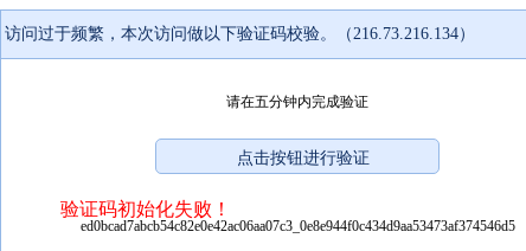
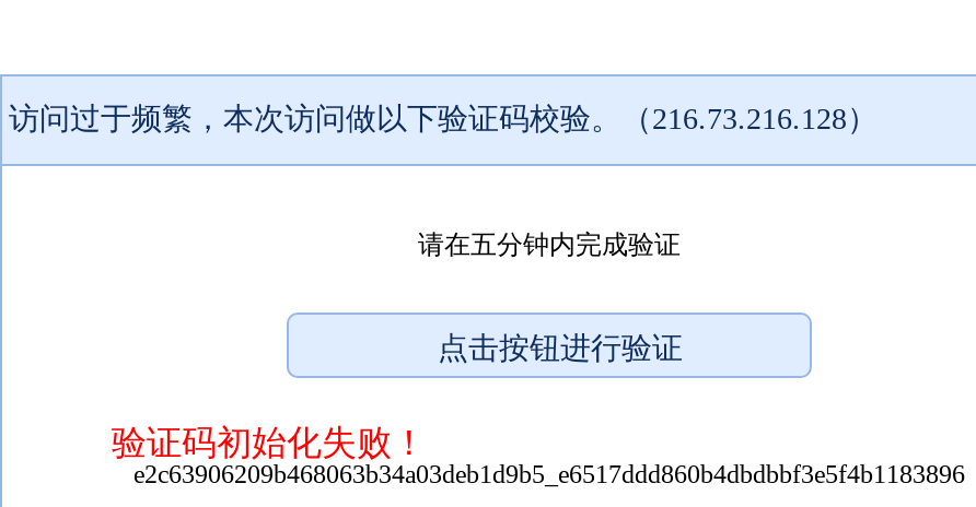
- 访问过于频繁，本次访问做以下验证码校验。（216.73.216.134）
+ 访问过于频繁，本次访问做以下验证码校验。（216.73.216.128）

- ed0bcad7abcb54c82e0e42ac06aa07c3_0e8e944f0c434d9aa53473af374546d5
+ e2c63906209b468063b34a03deb1d9b5_e6517ddd860b4dbdbbf3e5f4b1183896
